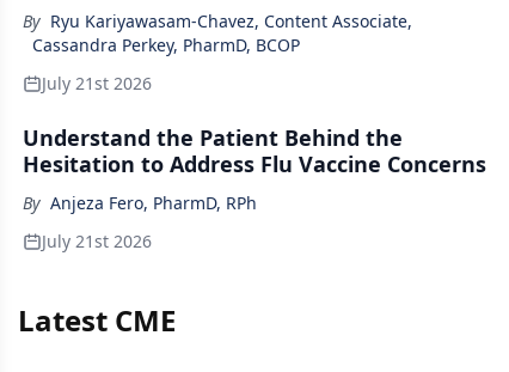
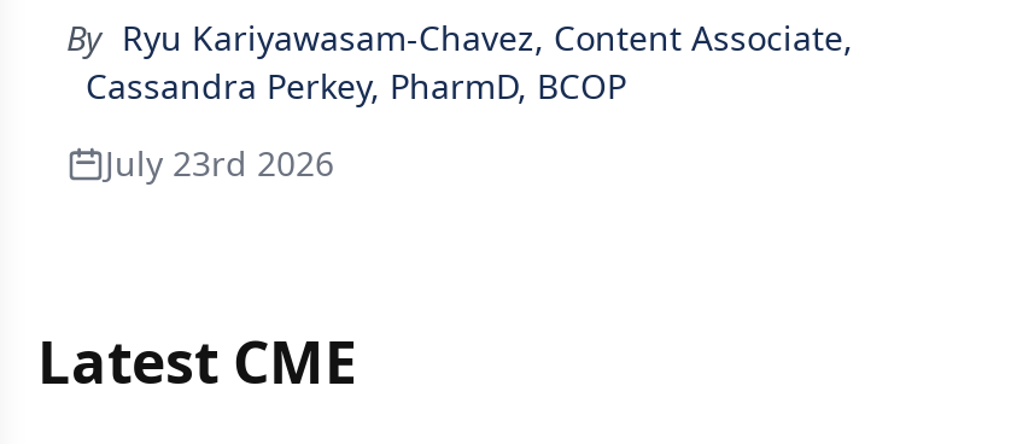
- July 21st 2026
- Understand the Patient Behind the
- Hesitation to Address Flu Vaccine Concerns
- By Anjeza Fero, PharmD, RPh
- July 21st 2026
+ July 23rd 2026
